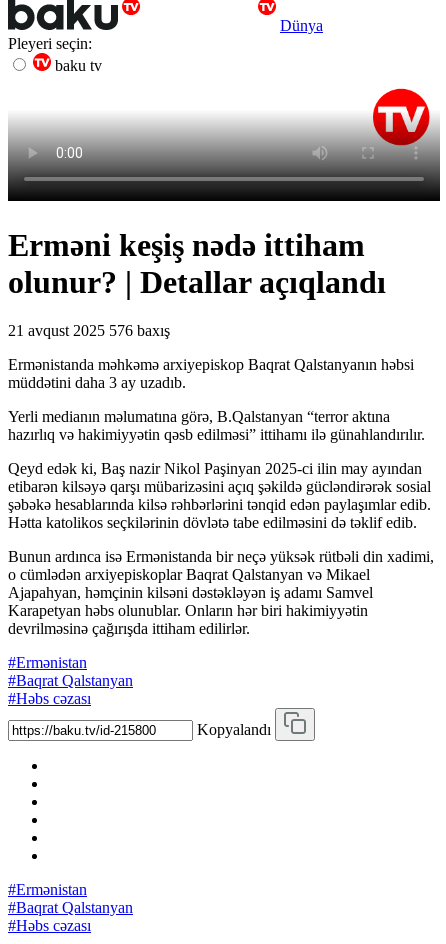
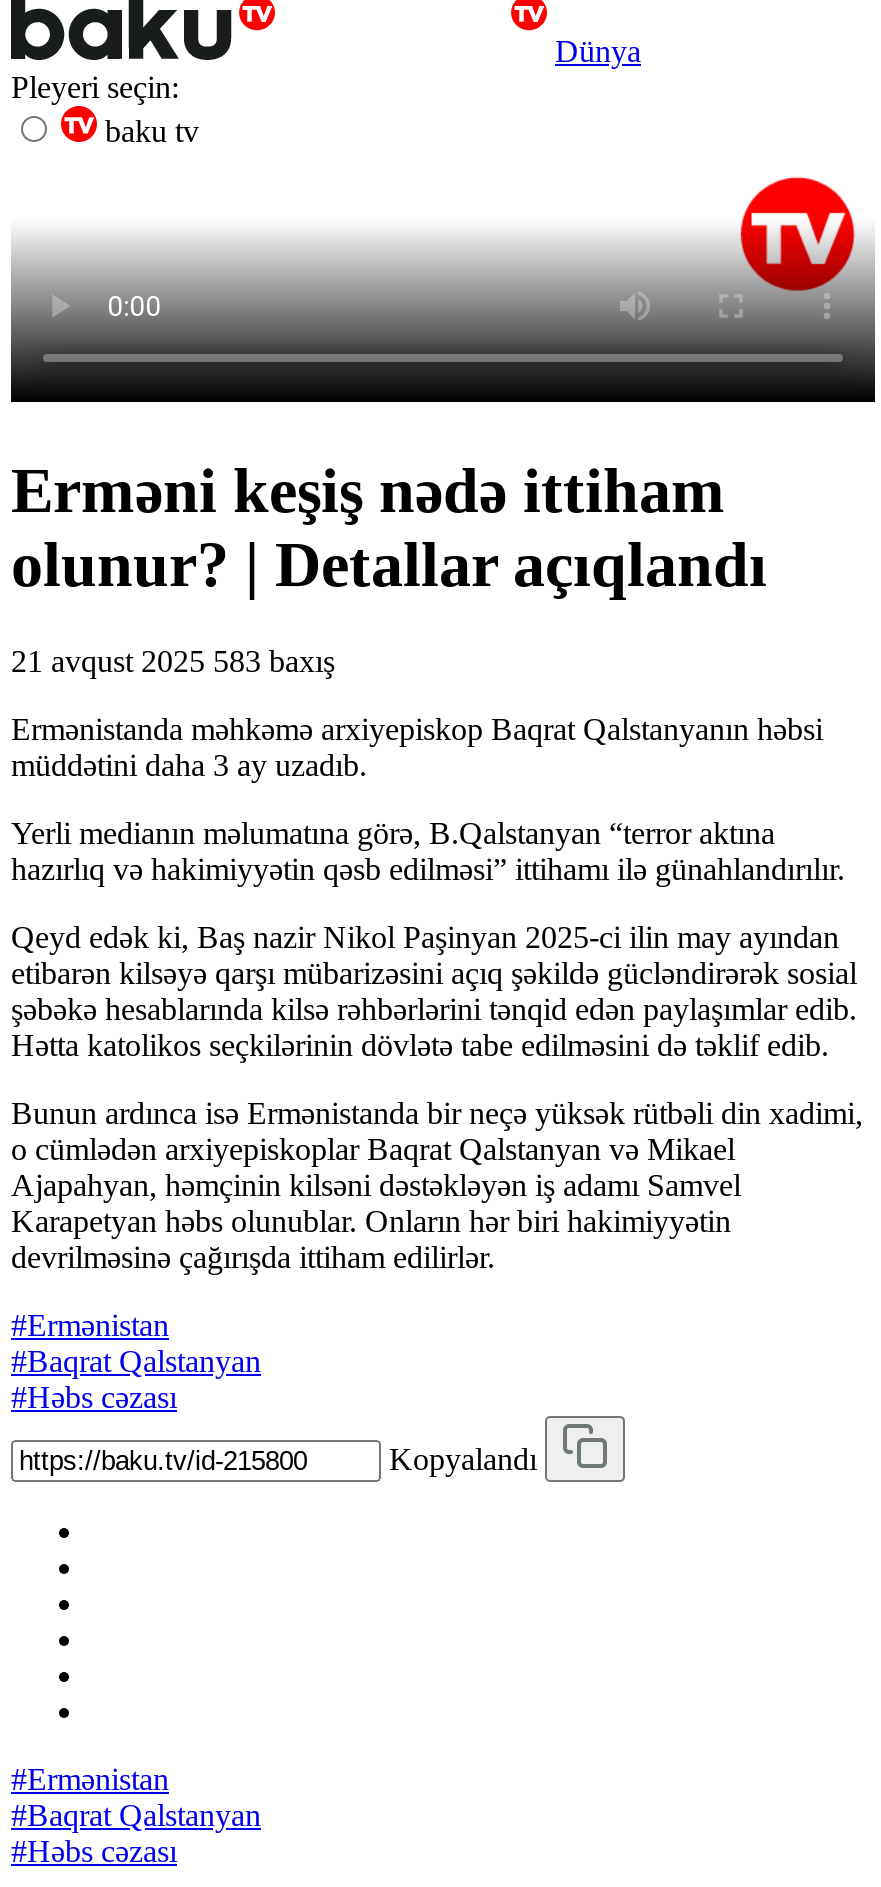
- 21 avqust 2025 576 baxış
+ 21 avqust 2025 583 baxış
